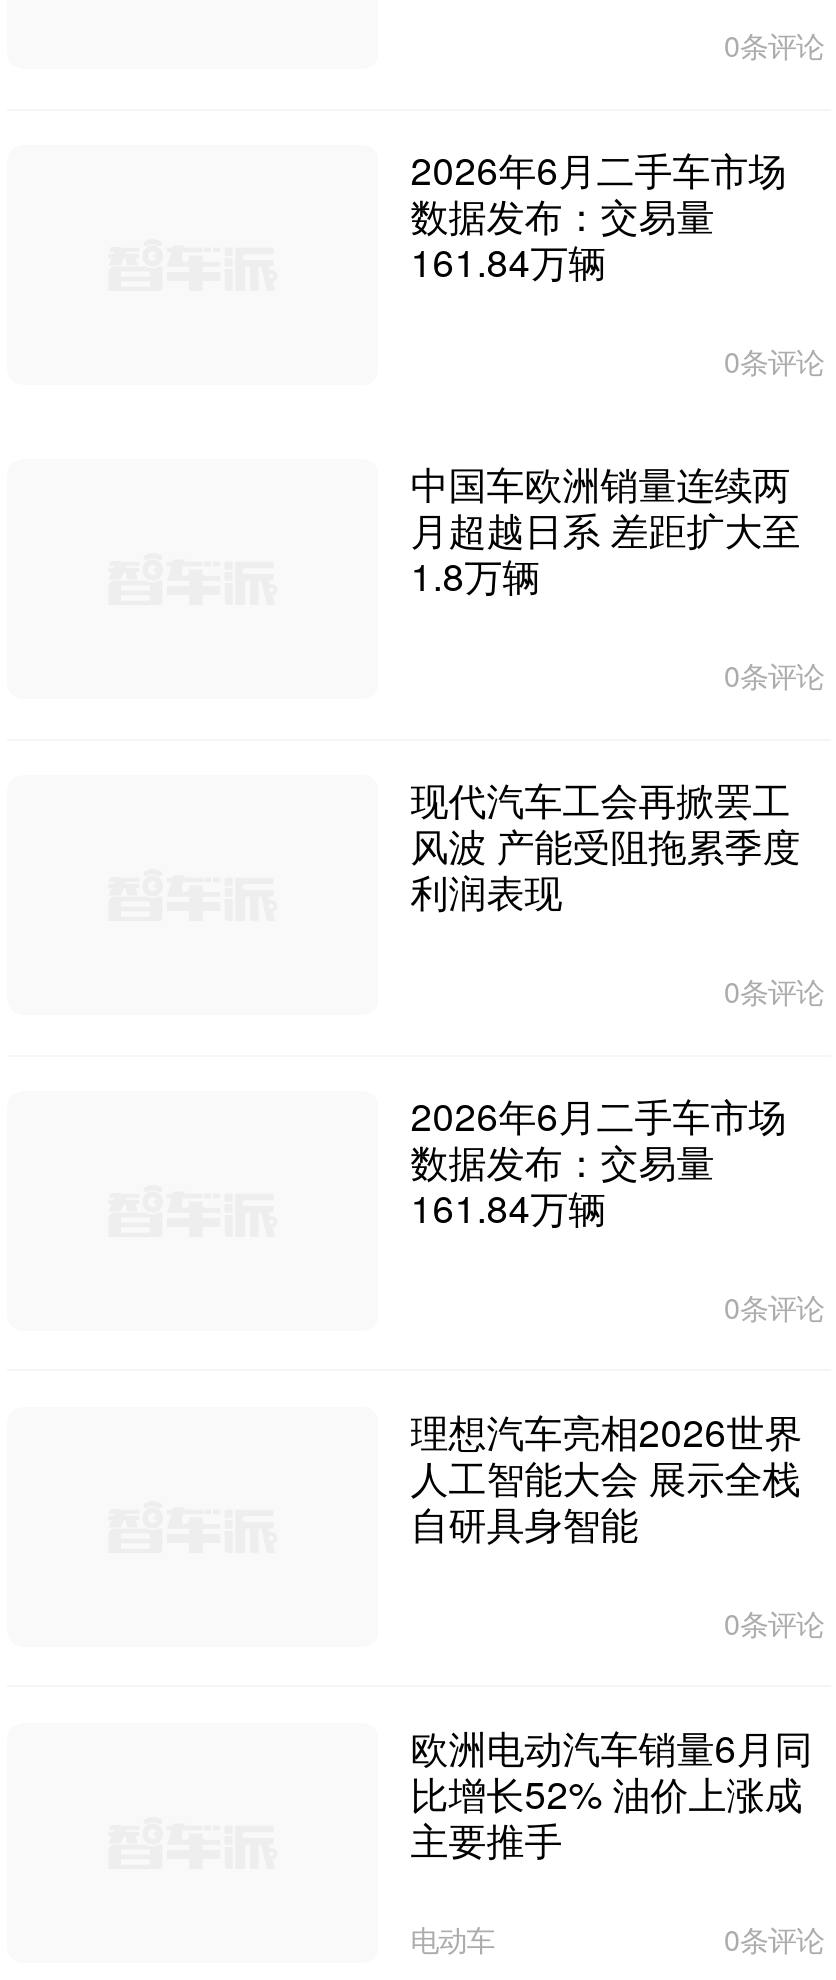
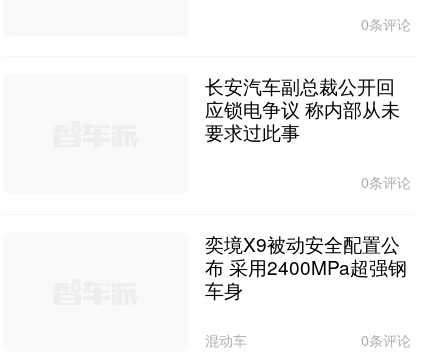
- 2026年6月二手车市场
- 数据发布：交易量
- 161.84万辆
+ 长安汽车副总裁公开回
+ 应锁电争议 称内部从未
+ 要求过此事

- 中国车欧洲销量连续两
- 月超越日系 差距扩大至
- 1.8万辆
- 0条评论
- 现代汽车工会再掀罢工
- 风波 产能受阻拖累季度
- 利润表现
- 0条评论
- 2026年6月二手车市场
- 数据发布：交易量
- 161.84万辆
- 0条评论
- 理想汽车亮相2026世界
- 人工智能大会 展示全栈
- 自研具身智能
- 0条评论
- 欧洲电动汽车销量6月同
- 比增长52% 油价上涨成
- 主要推手
- 电动车
+ 奕境X9被动安全配置公
+ 布 采用2400MPa超强钢
+ 车身
+ 混动车
